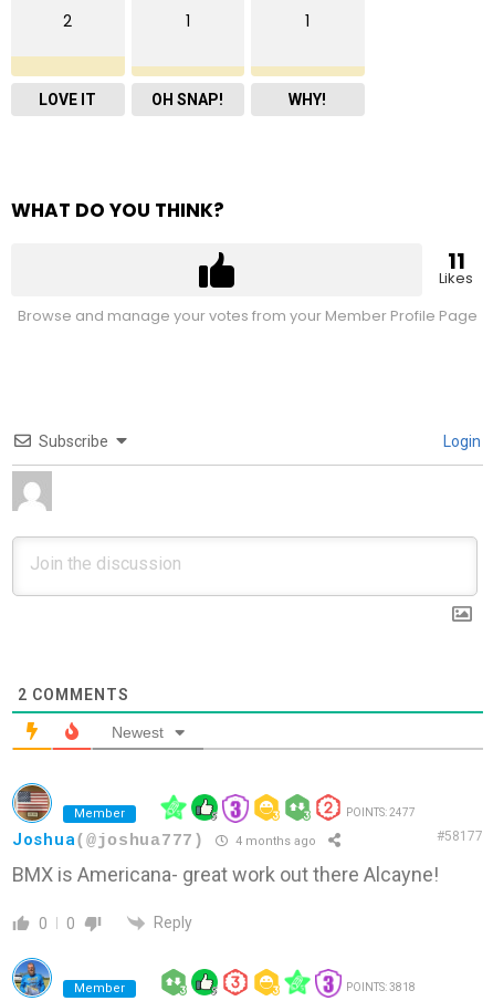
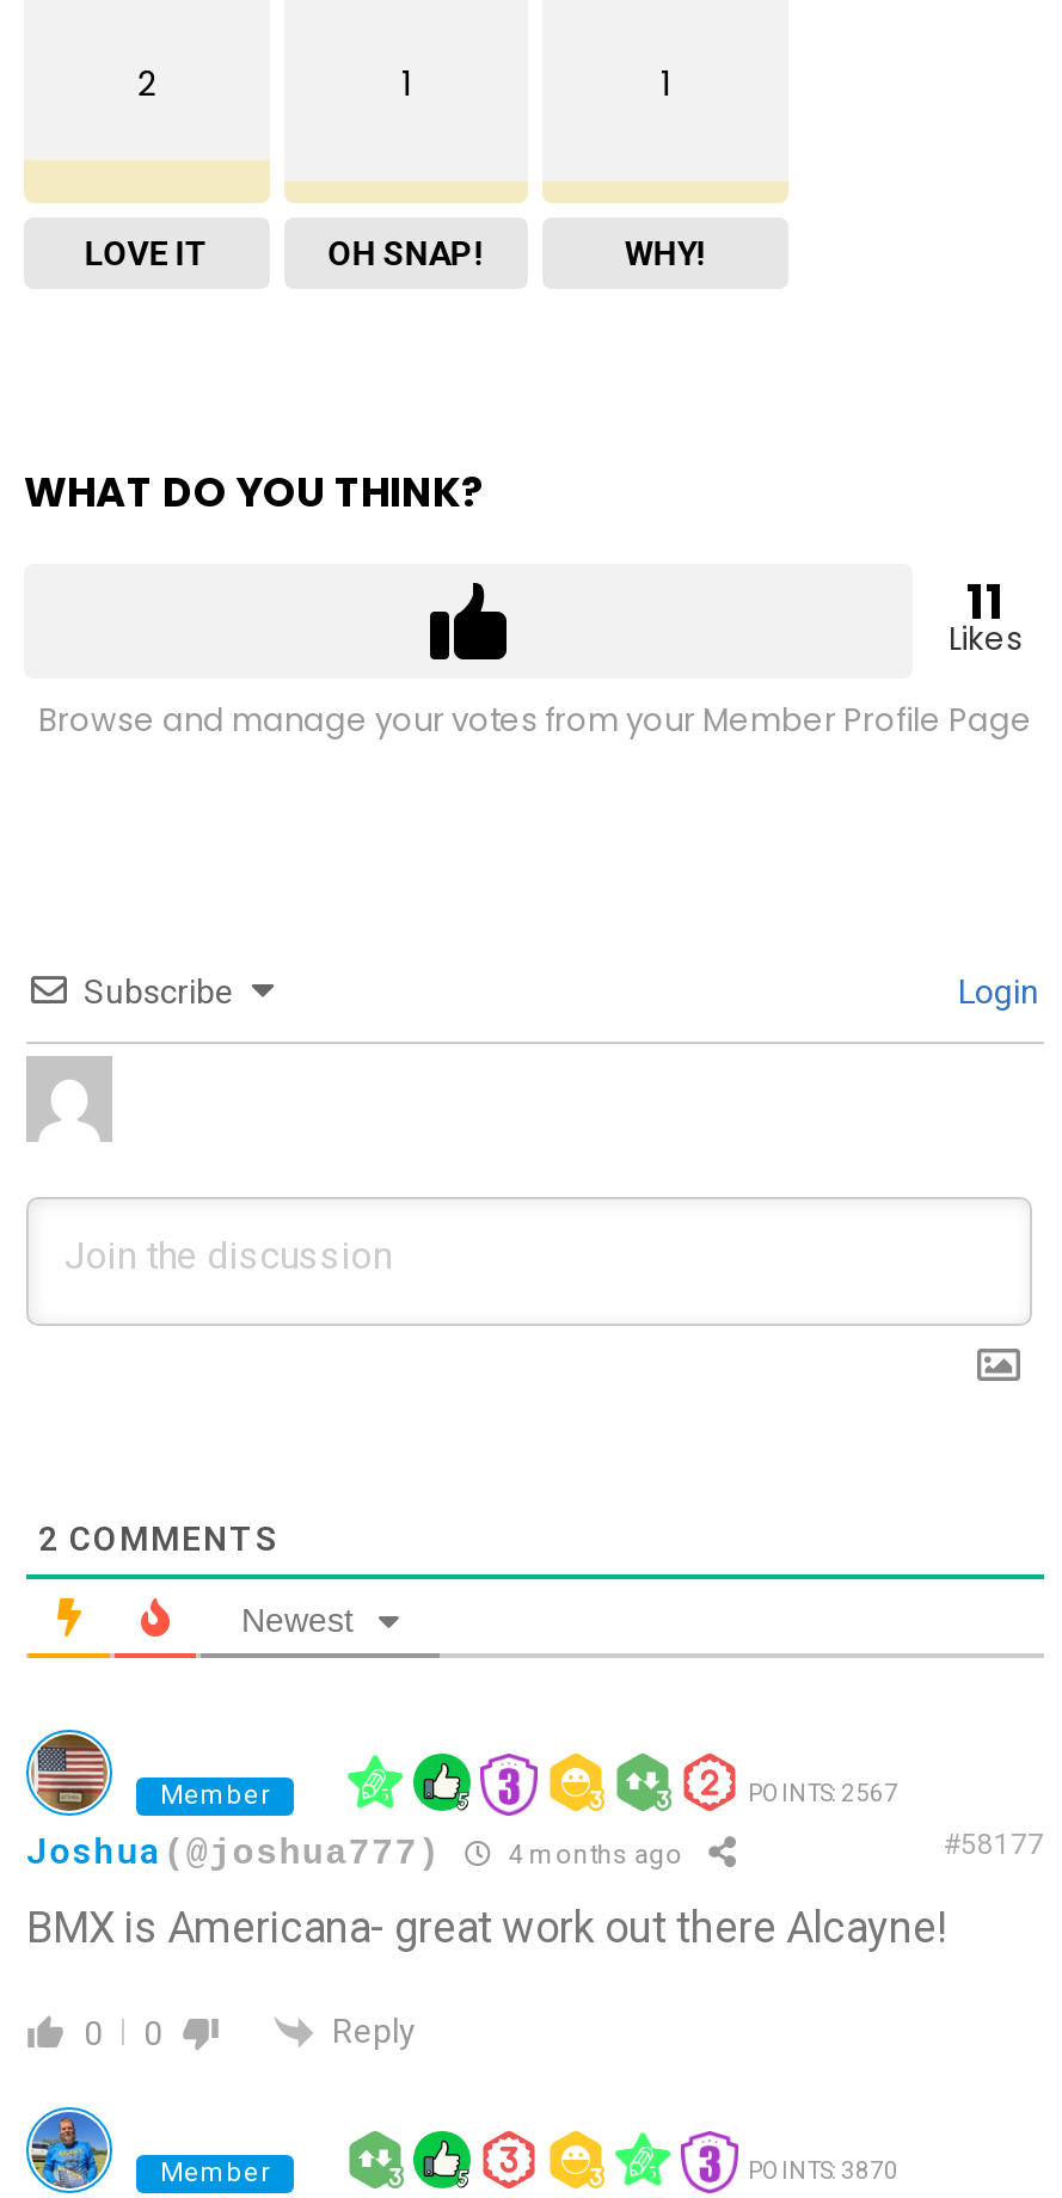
- POINTS: 2477
+ POINTS: 2567

- POINTS: 3818
+ POINTS: 3870
